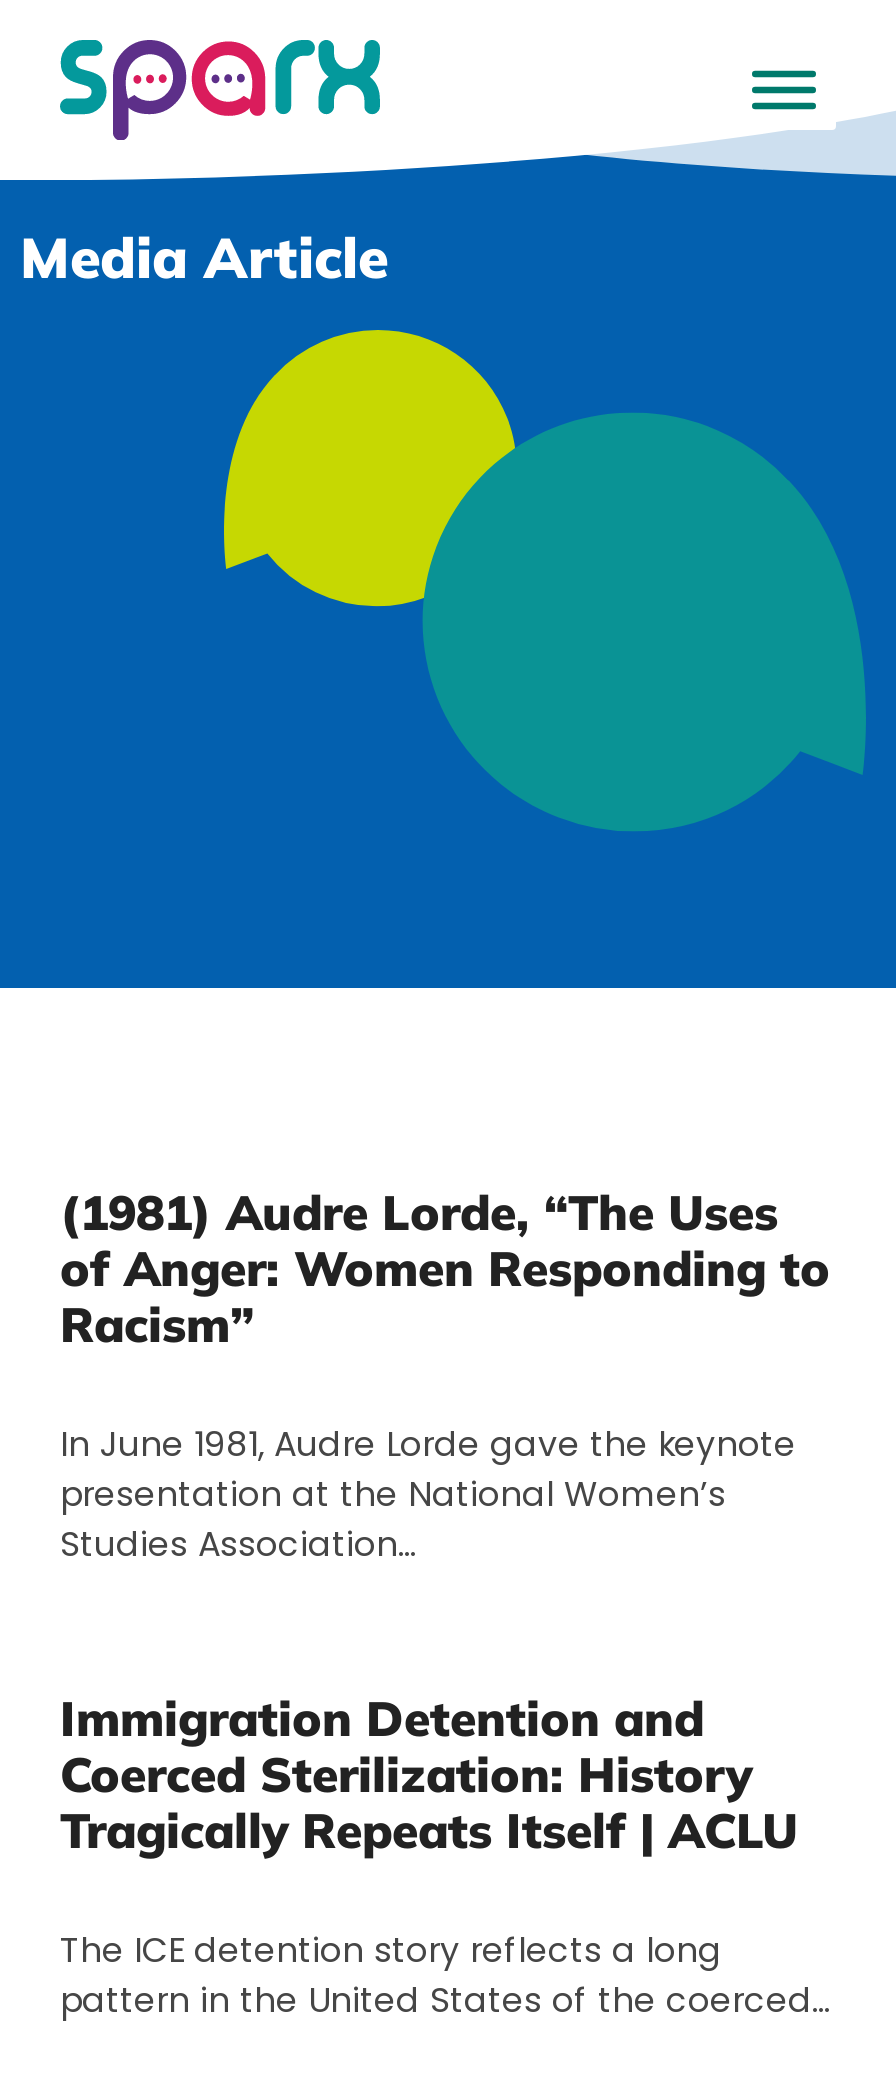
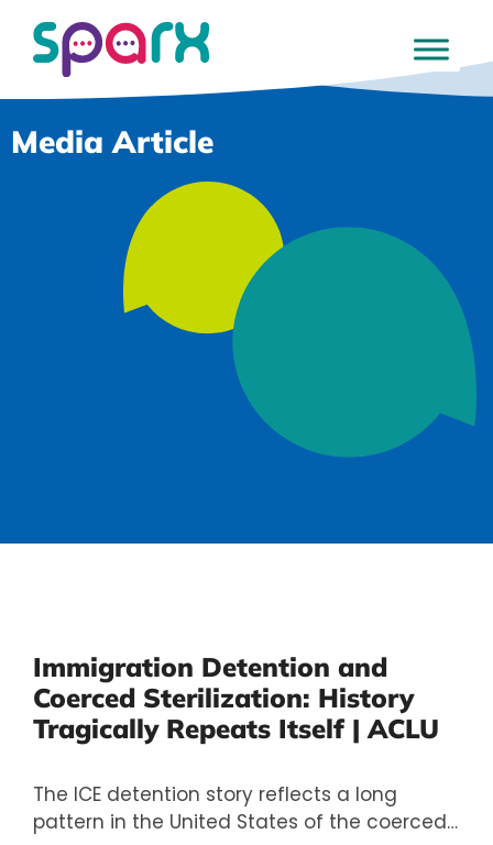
- (1981) Audre Lorde, “The Uses
- of Anger: Women Responding to
- Racism”
- In June 1981, Audre Lorde gave the keynote
- presentation at the National Women’s
- Studies Association…
